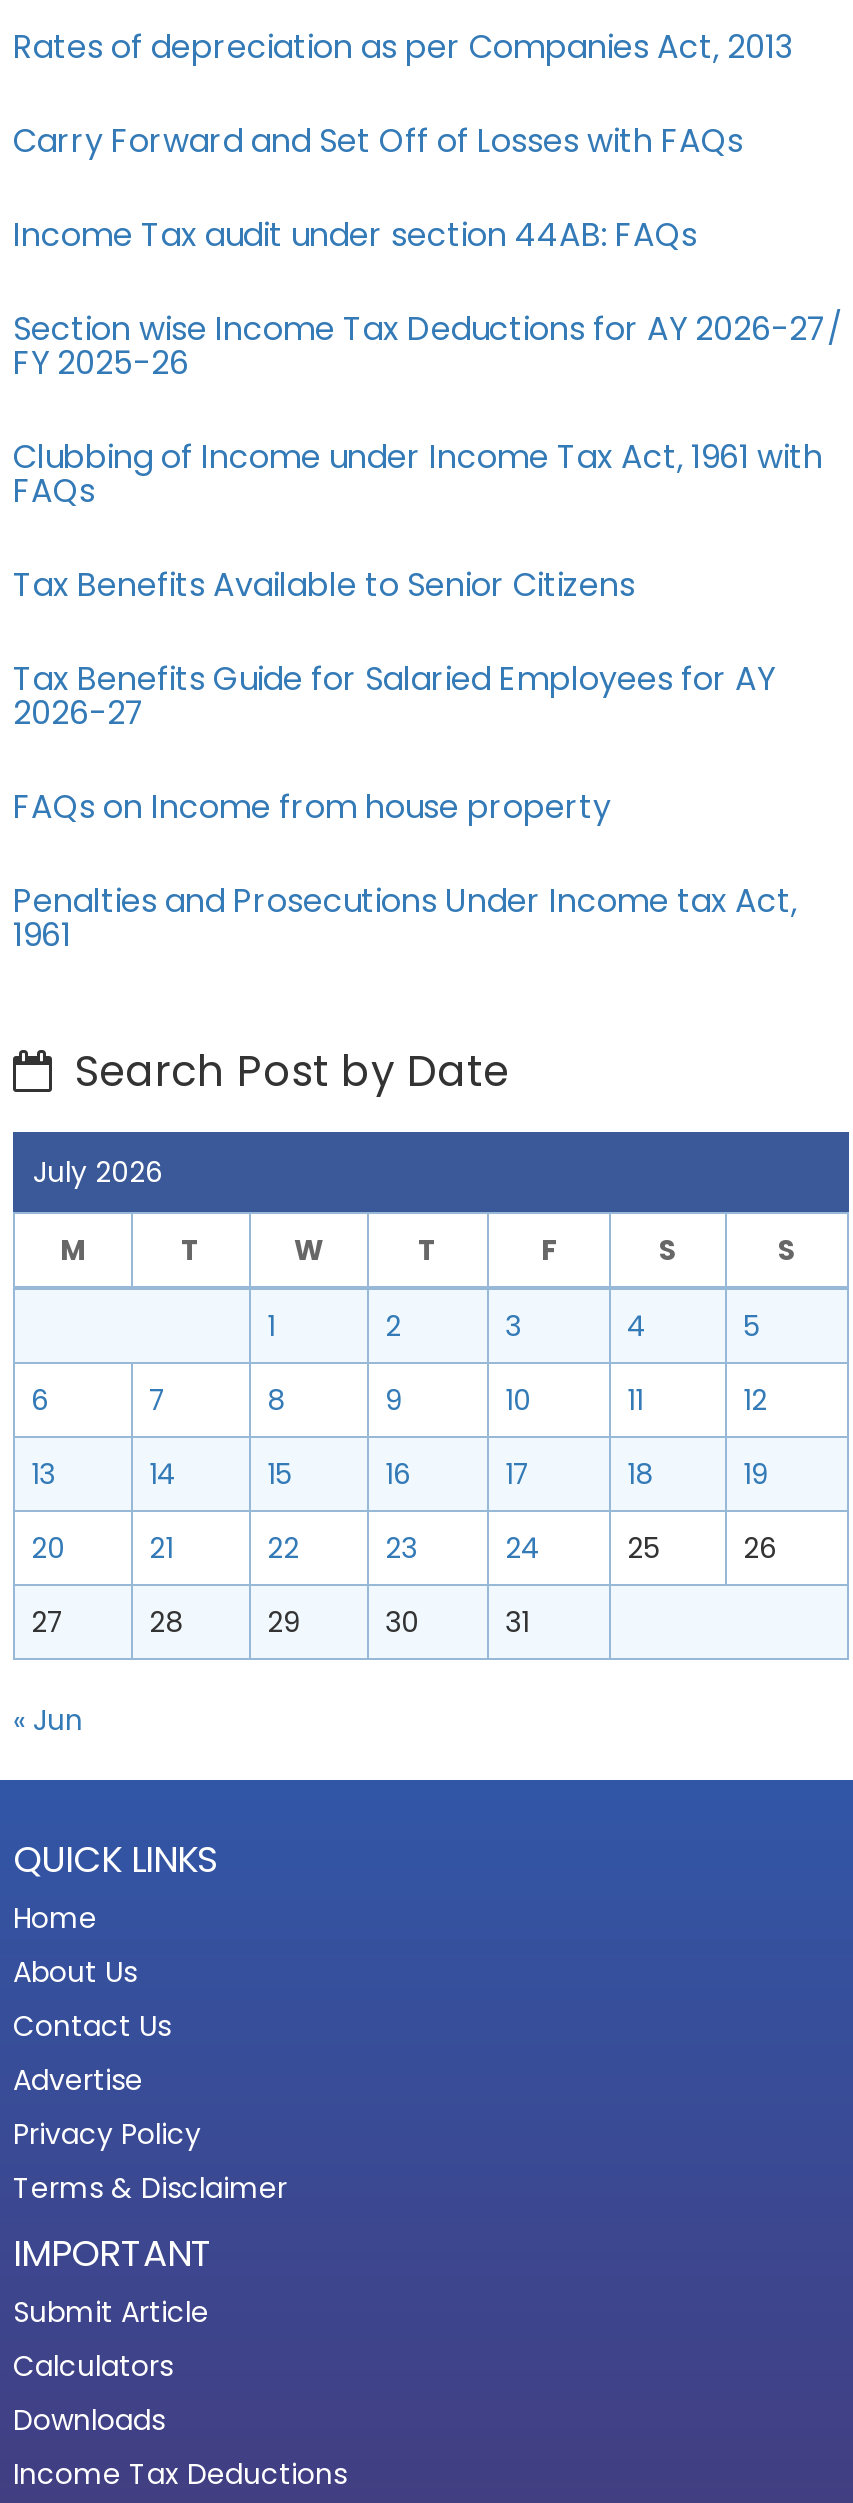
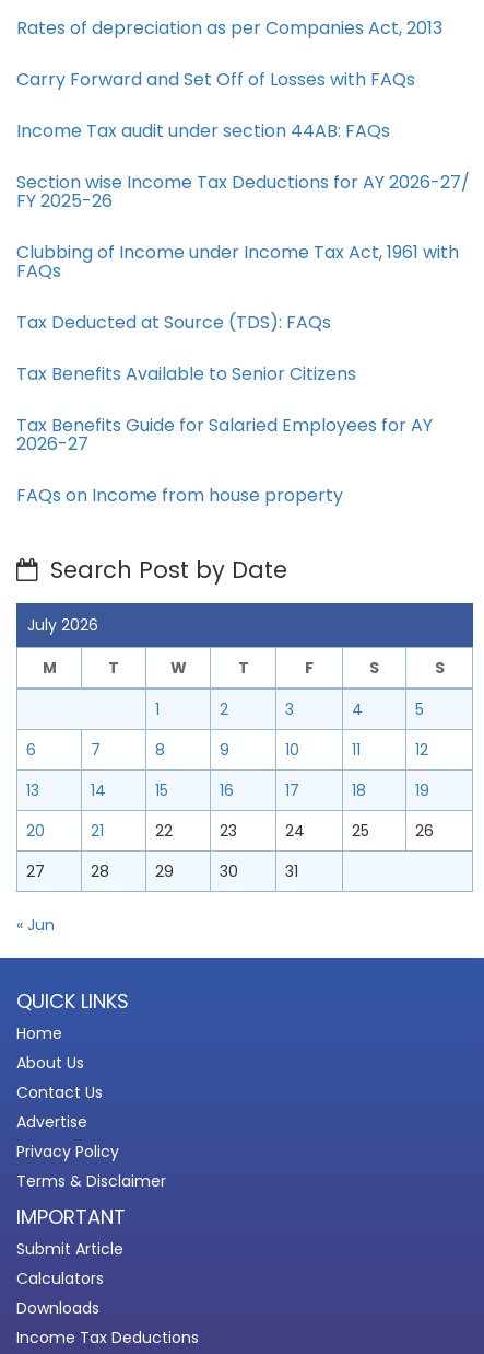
+ Tax Deducted at Source (TDS): FAQs

moved down: Tax Benefits Available to Senior Citizens | Tax Benefits Guide for Salaried Employees for AY | 2026-27 | FAQs on Income from house property

- Penalties and Prosecutions Under Income tax Act,
- 1961
